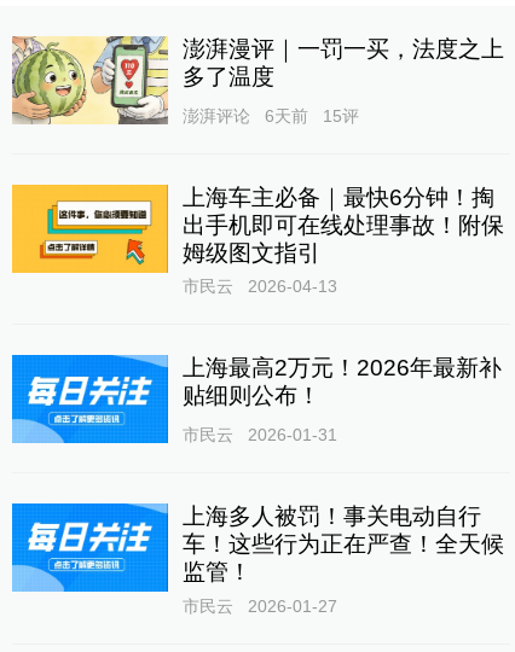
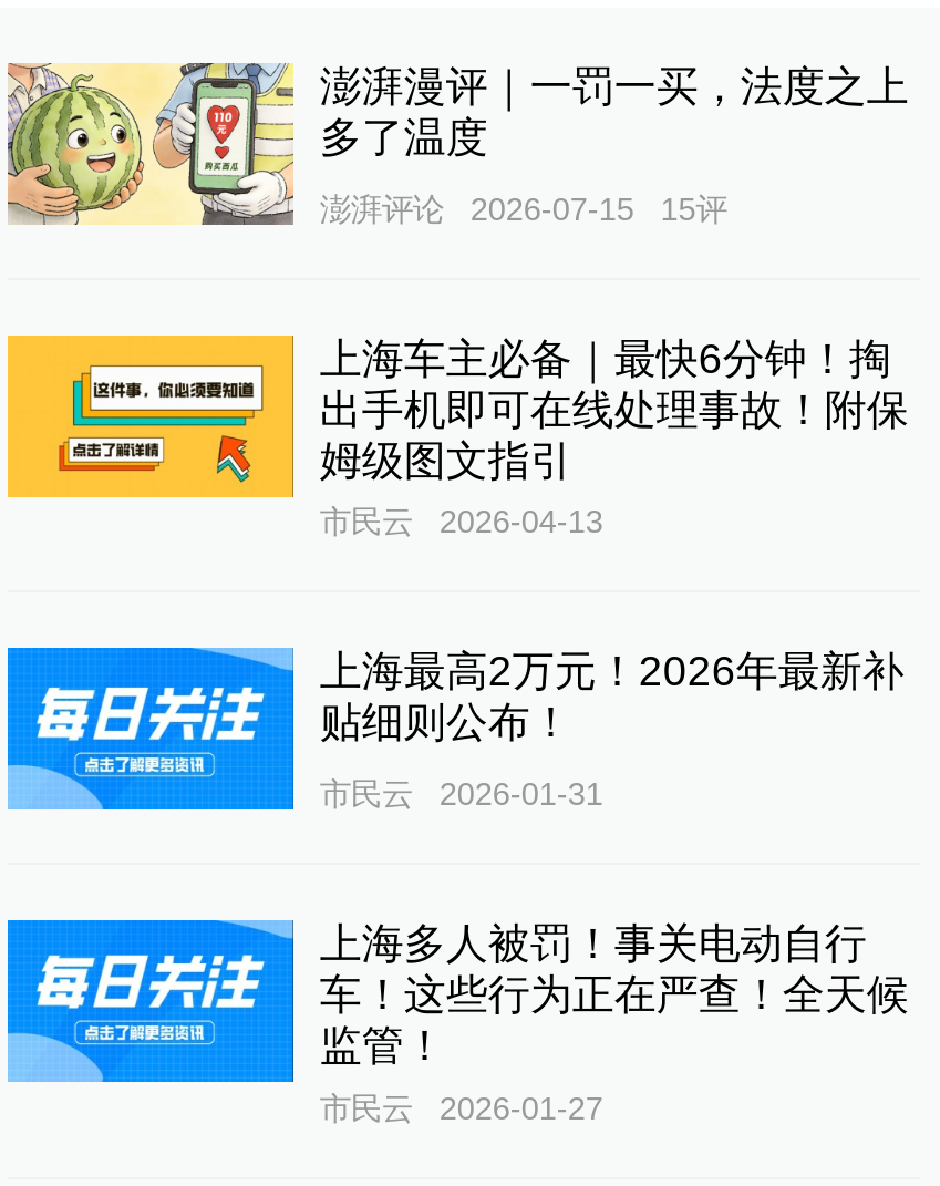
- 6天前
+ 2026-07-15
